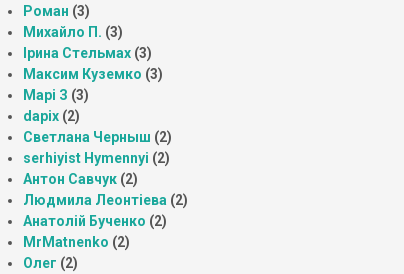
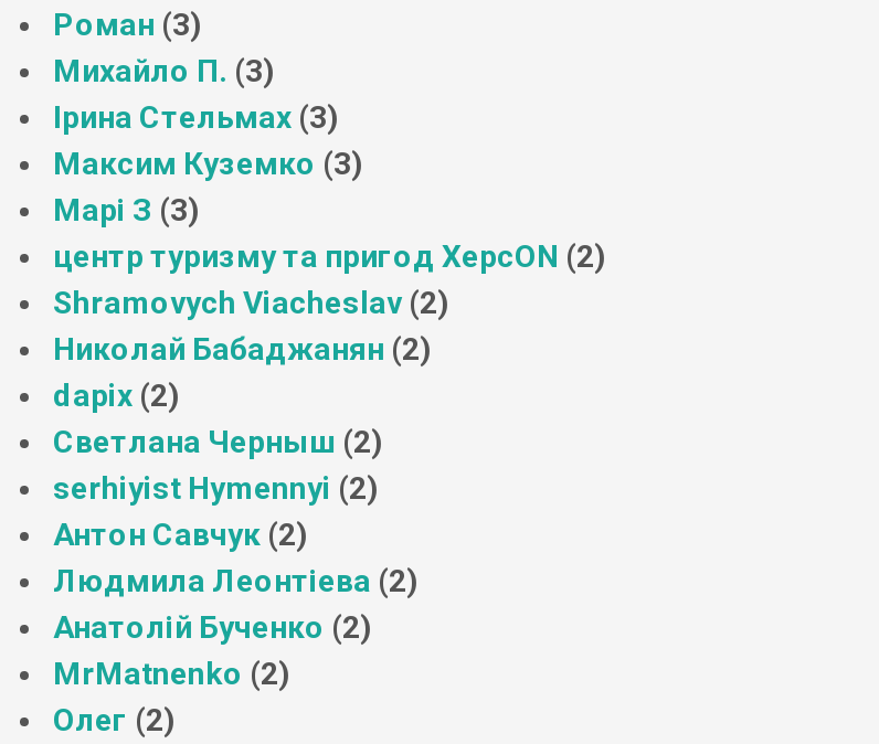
+ центр туризму та пригод ХерсON (2)
+ Shramovych Viacheslav (2)
+ Николай Бабаджанян (2)
